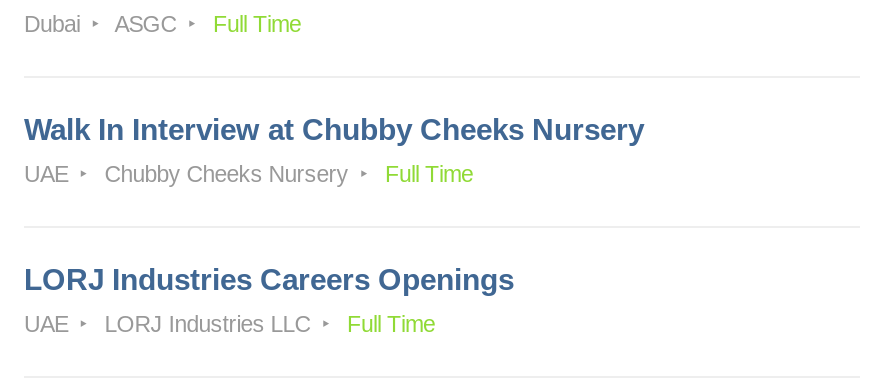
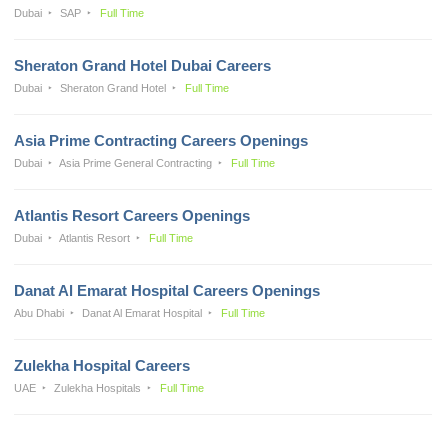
- ASGC
+ SAP

- Walk In Interview at Chubby Cheeks Nursery
+ Sheraton Grand Hotel Dubai Careers

- UAE
- Chubby Cheeks Nursery
+ Dubai
+ Sheraton Grand Hotel

- LORJ Industries Careers Openings
+ Asia Prime Contracting Careers Openings
+ Dubai
+ Asia Prime General Contracting
+ Full Time
+ Atlantis Resort Careers Openings
+ Dubai
+ Atlantis Resort
+ Full Time
+ Danat Al Emarat Hospital Careers Openings
+ Abu Dhabi
+ Danat Al Emarat Hospital
+ Full Time
+ Zulekha Hospital Careers

- LORJ Industries LLC
+ Zulekha Hospitals
